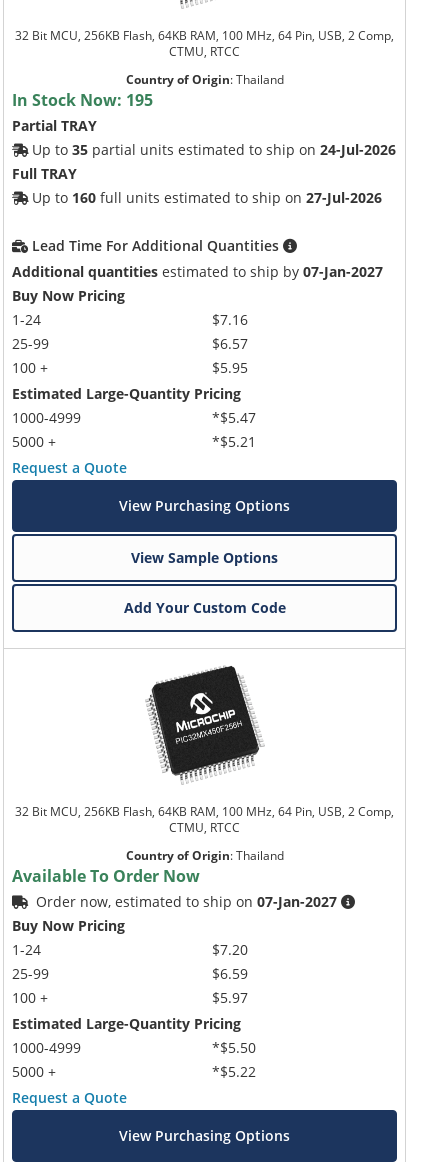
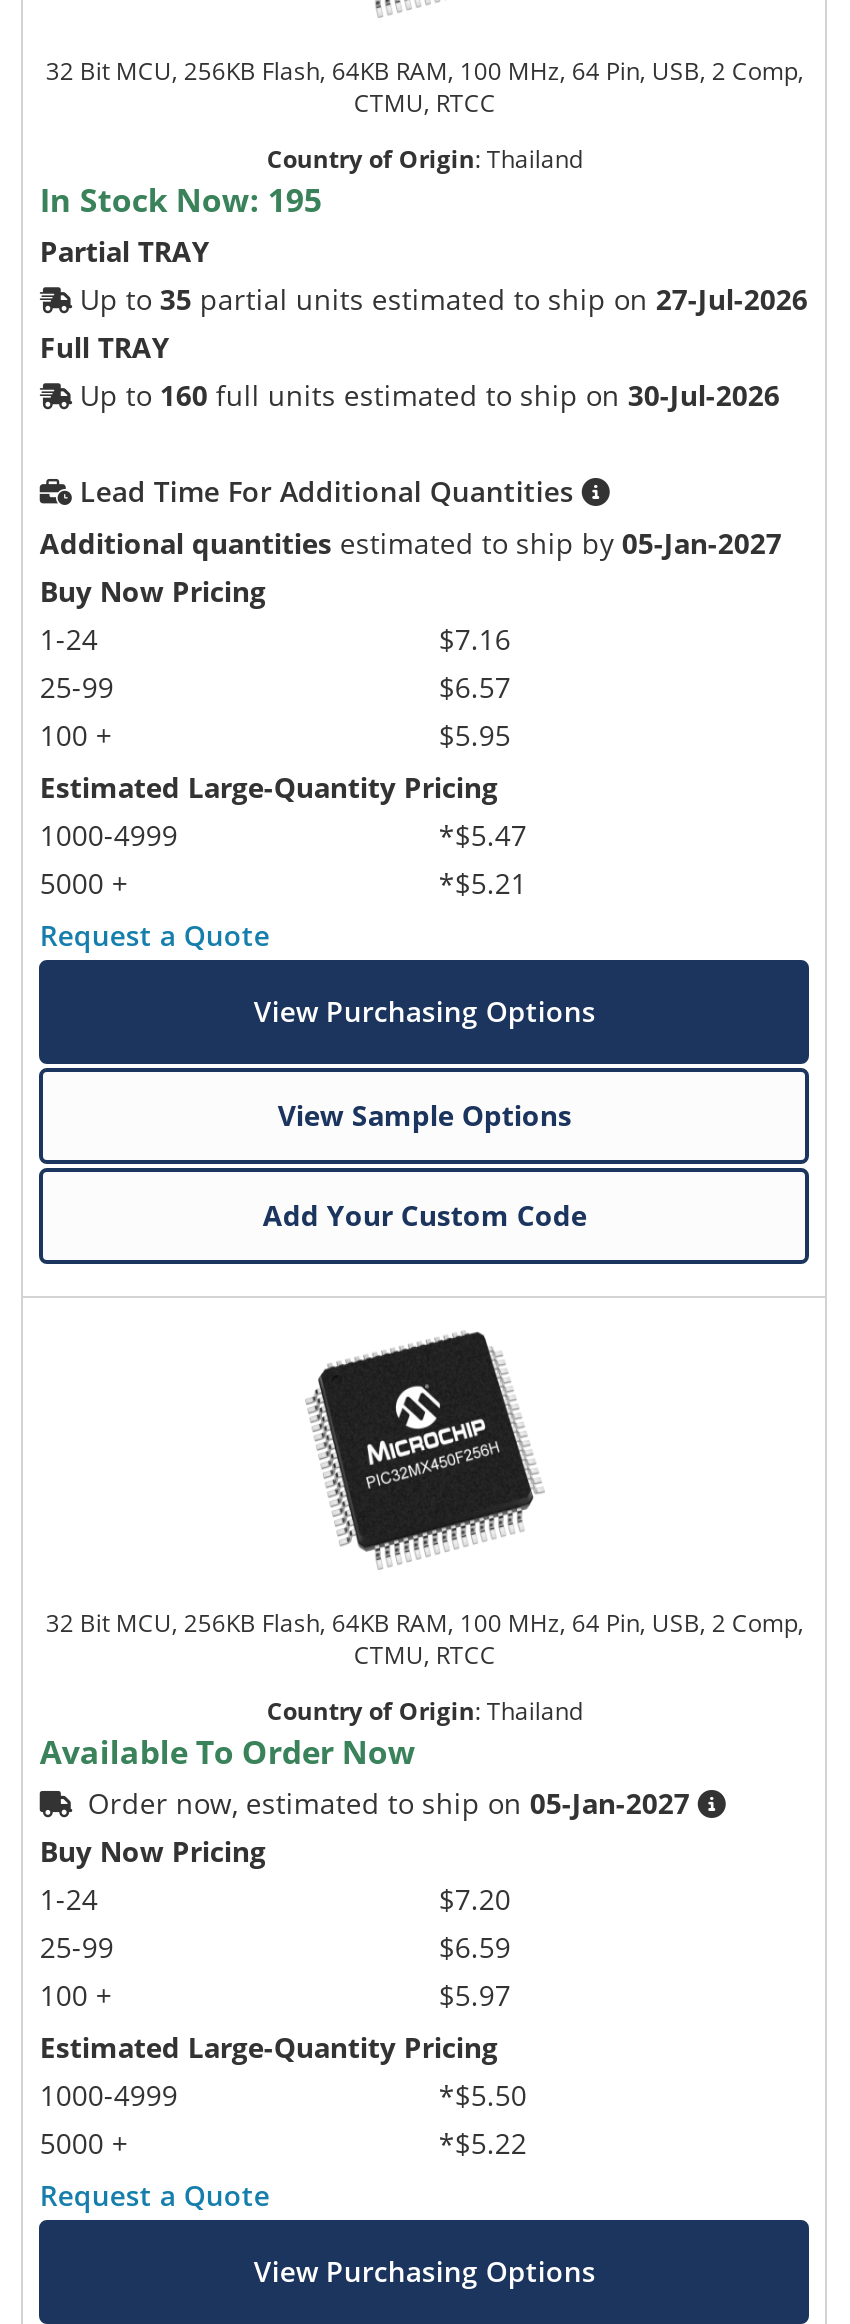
- Up to 35 partial units estimated to ship on 24-Jul-2026
+ Up to 35 partial units estimated to ship on 27-Jul-2026

- Up to 160 full units estimated to ship on 27-Jul-2026
+ Up to 160 full units estimated to ship on 30-Jul-2026

- Additional quantities estimated to ship by 07-Jan-2027
+ Additional quantities estimated to ship by 05-Jan-2027

- Order now, estimated to ship on 07-Jan-2027
+ Order now, estimated to ship on 05-Jan-2027
